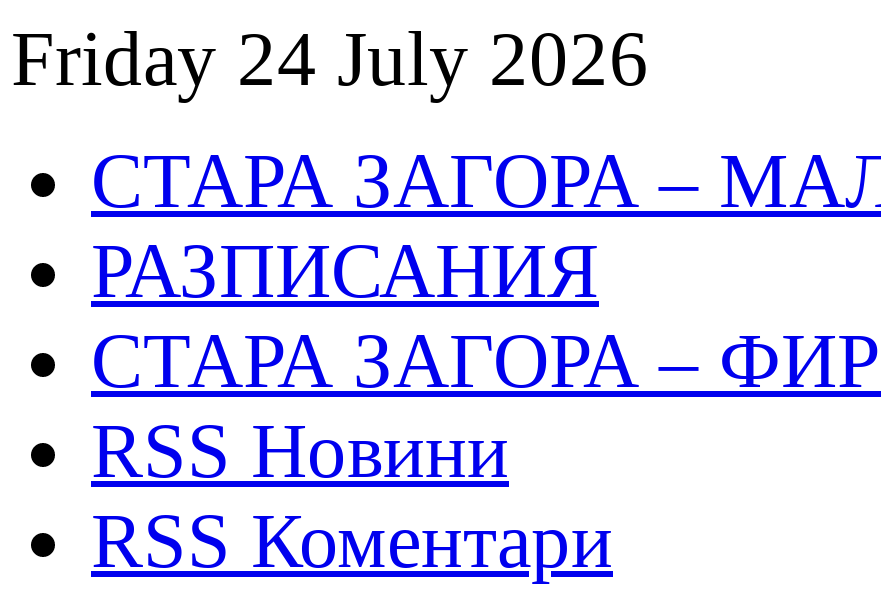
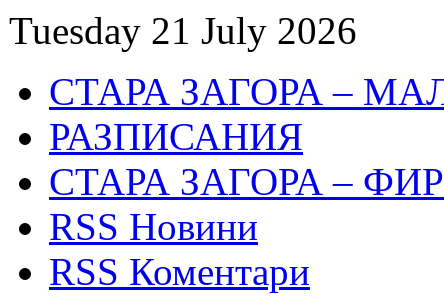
- Friday 24 July 2026
+ Tuesday 21 July 2026
